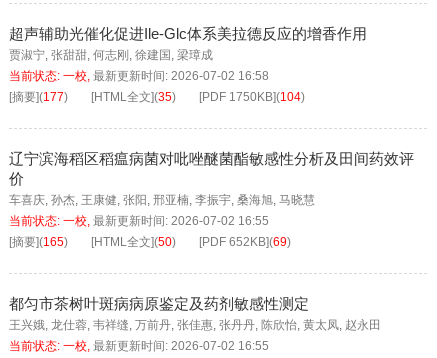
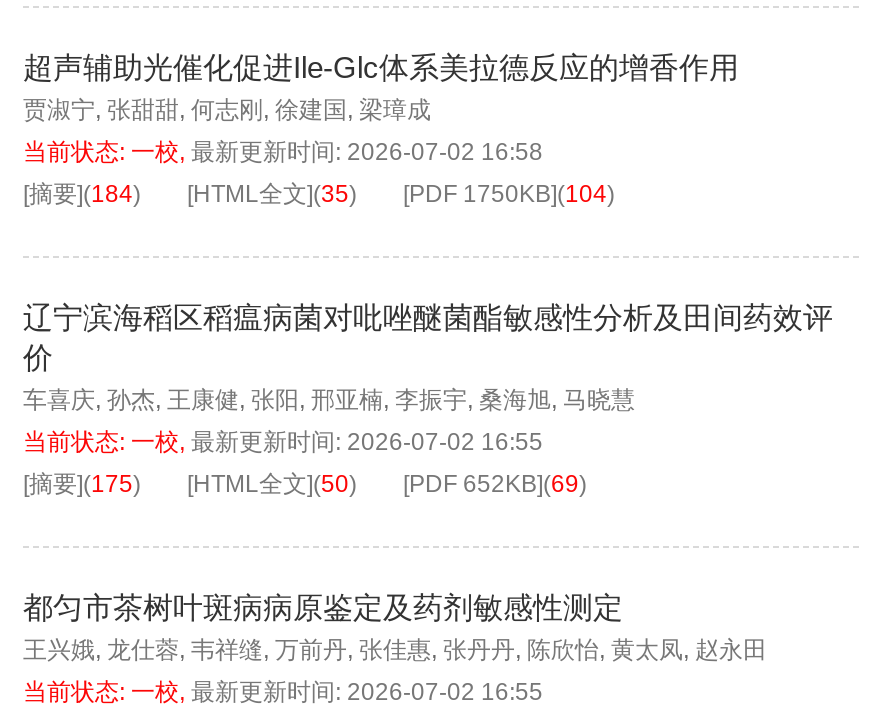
- [摘要](177) [HTML全文](35) [PDF 1750KB](104)
+ [摘要](184) [HTML全文](35) [PDF 1750KB](104)

- [摘要](165) [HTML全文](50) [PDF 652KB](69)
+ [摘要](175) [HTML全文](50) [PDF 652KB](69)
